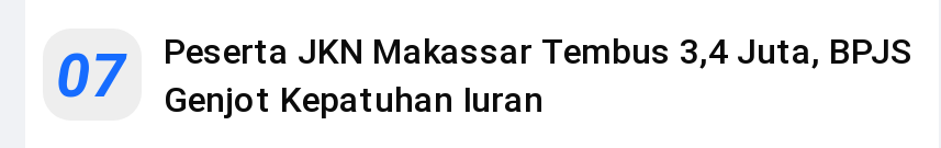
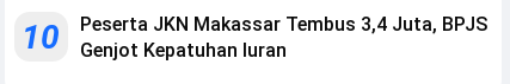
- 07 Peserta JKN Makassar Tembus 3,4 Juta, BPJS Genjot Kepatuhan Iuran
+ 10 Peserta JKN Makassar Tembus 3,4 Juta, BPJS Genjot Kepatuhan Iuran
